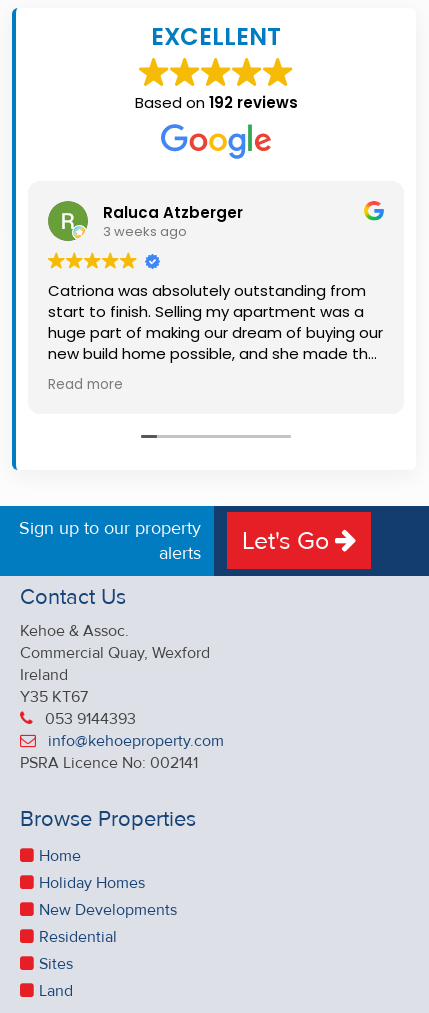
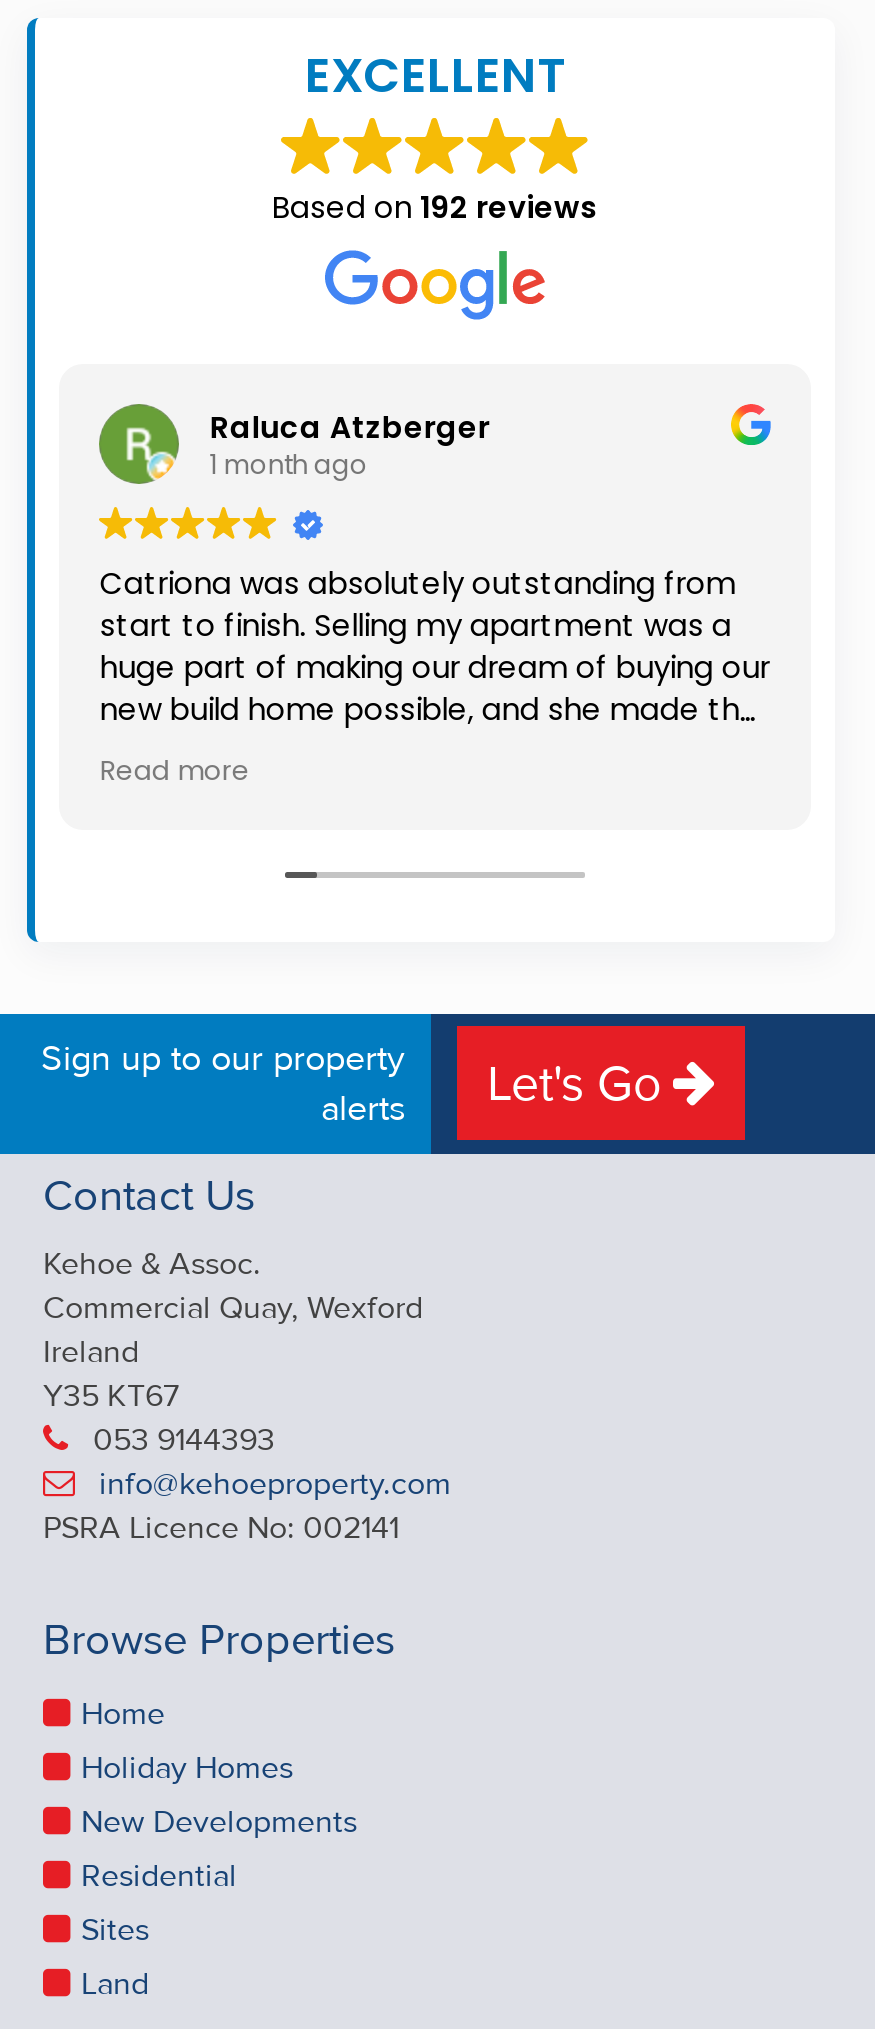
- 3 weeks ago
+ 1 month ago
